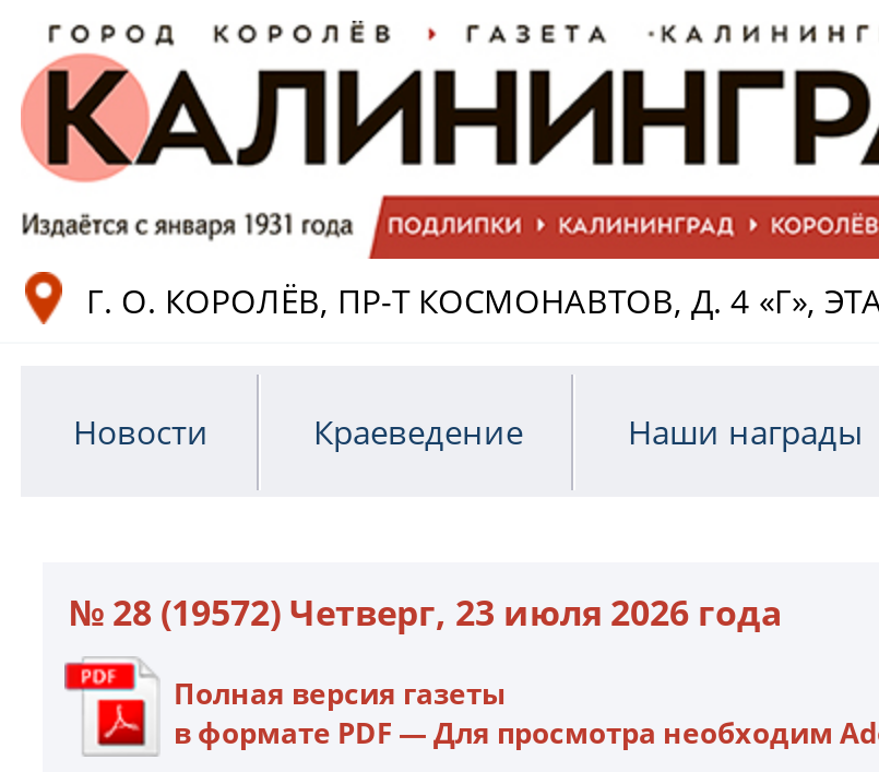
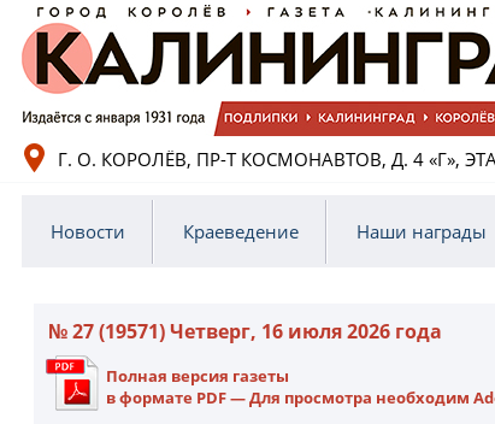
- № 28 (19572) Четверг, 23 июля 2026 года
+ № 27 (19571) Четверг, 16 июля 2026 года
